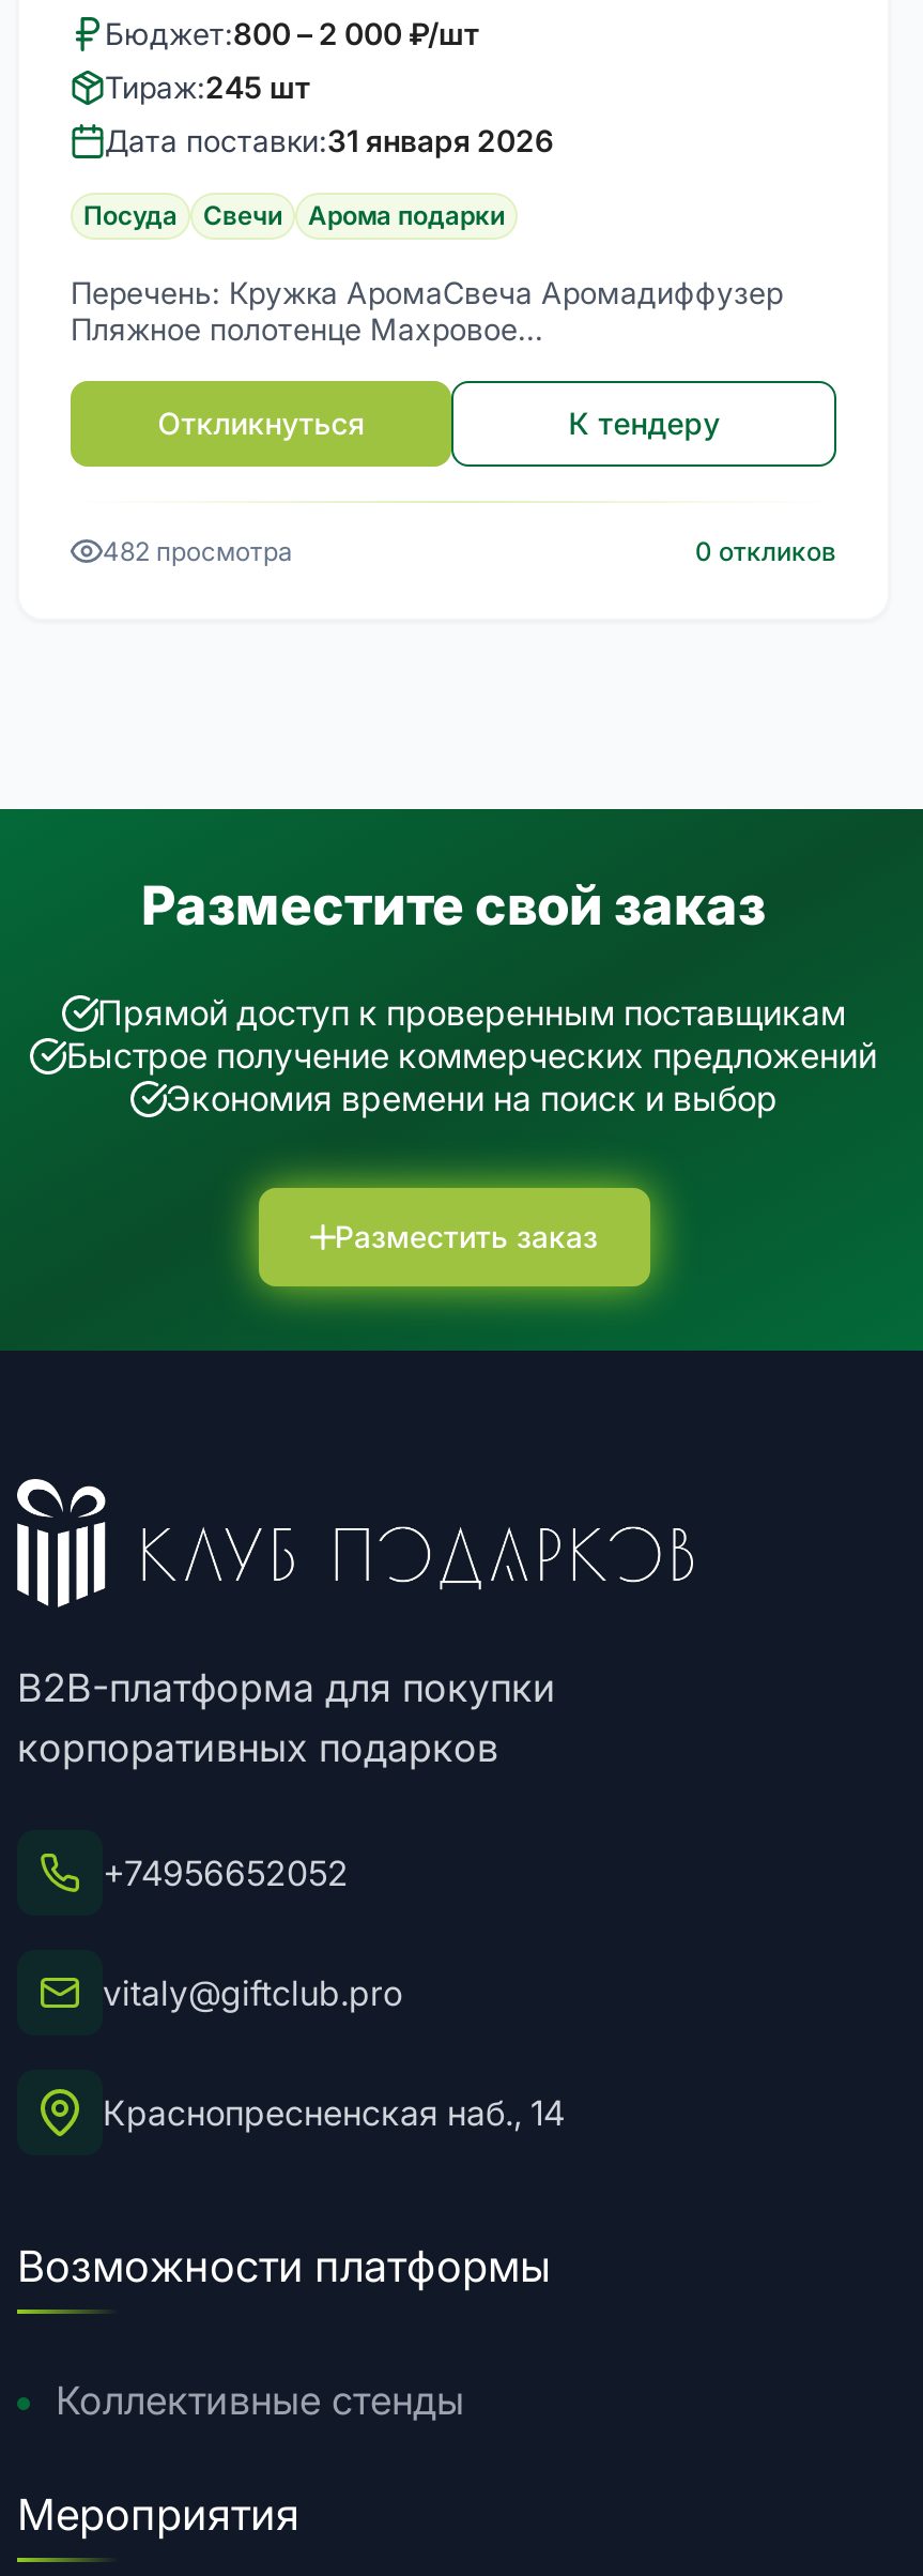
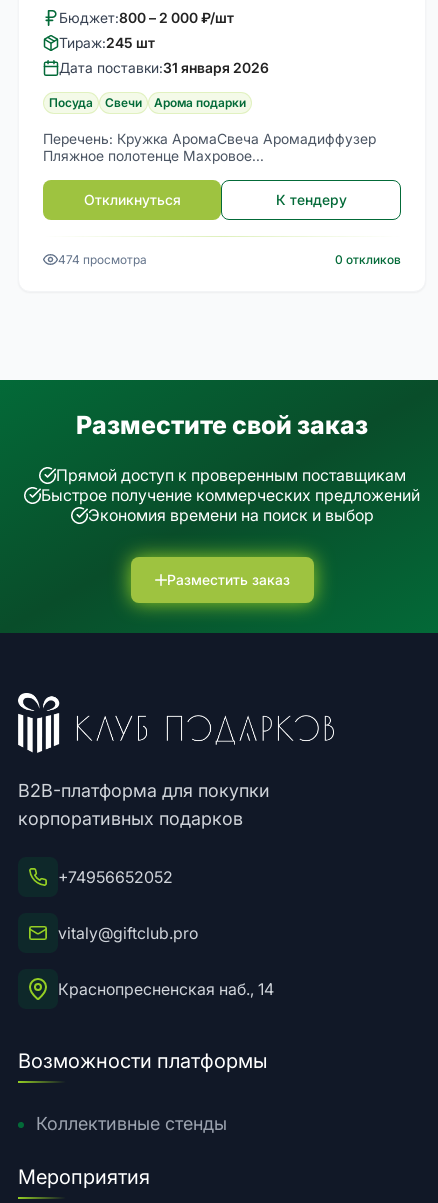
- 482 просмотра
+ 474 просмотра
